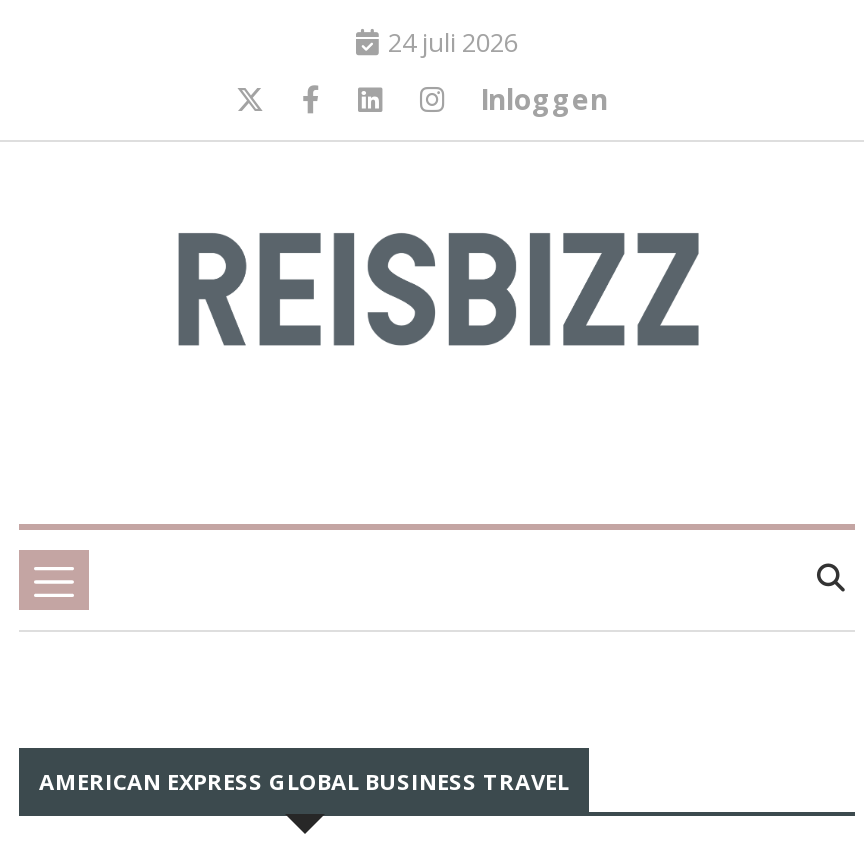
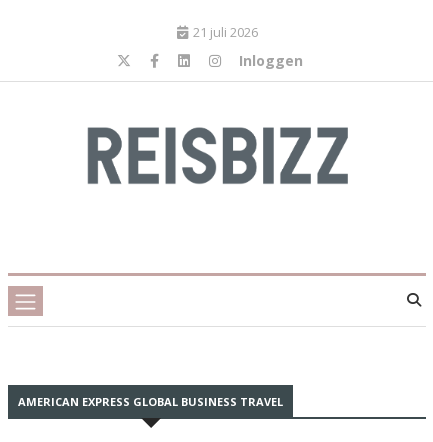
- 24 juli 2026
+ 21 juli 2026
